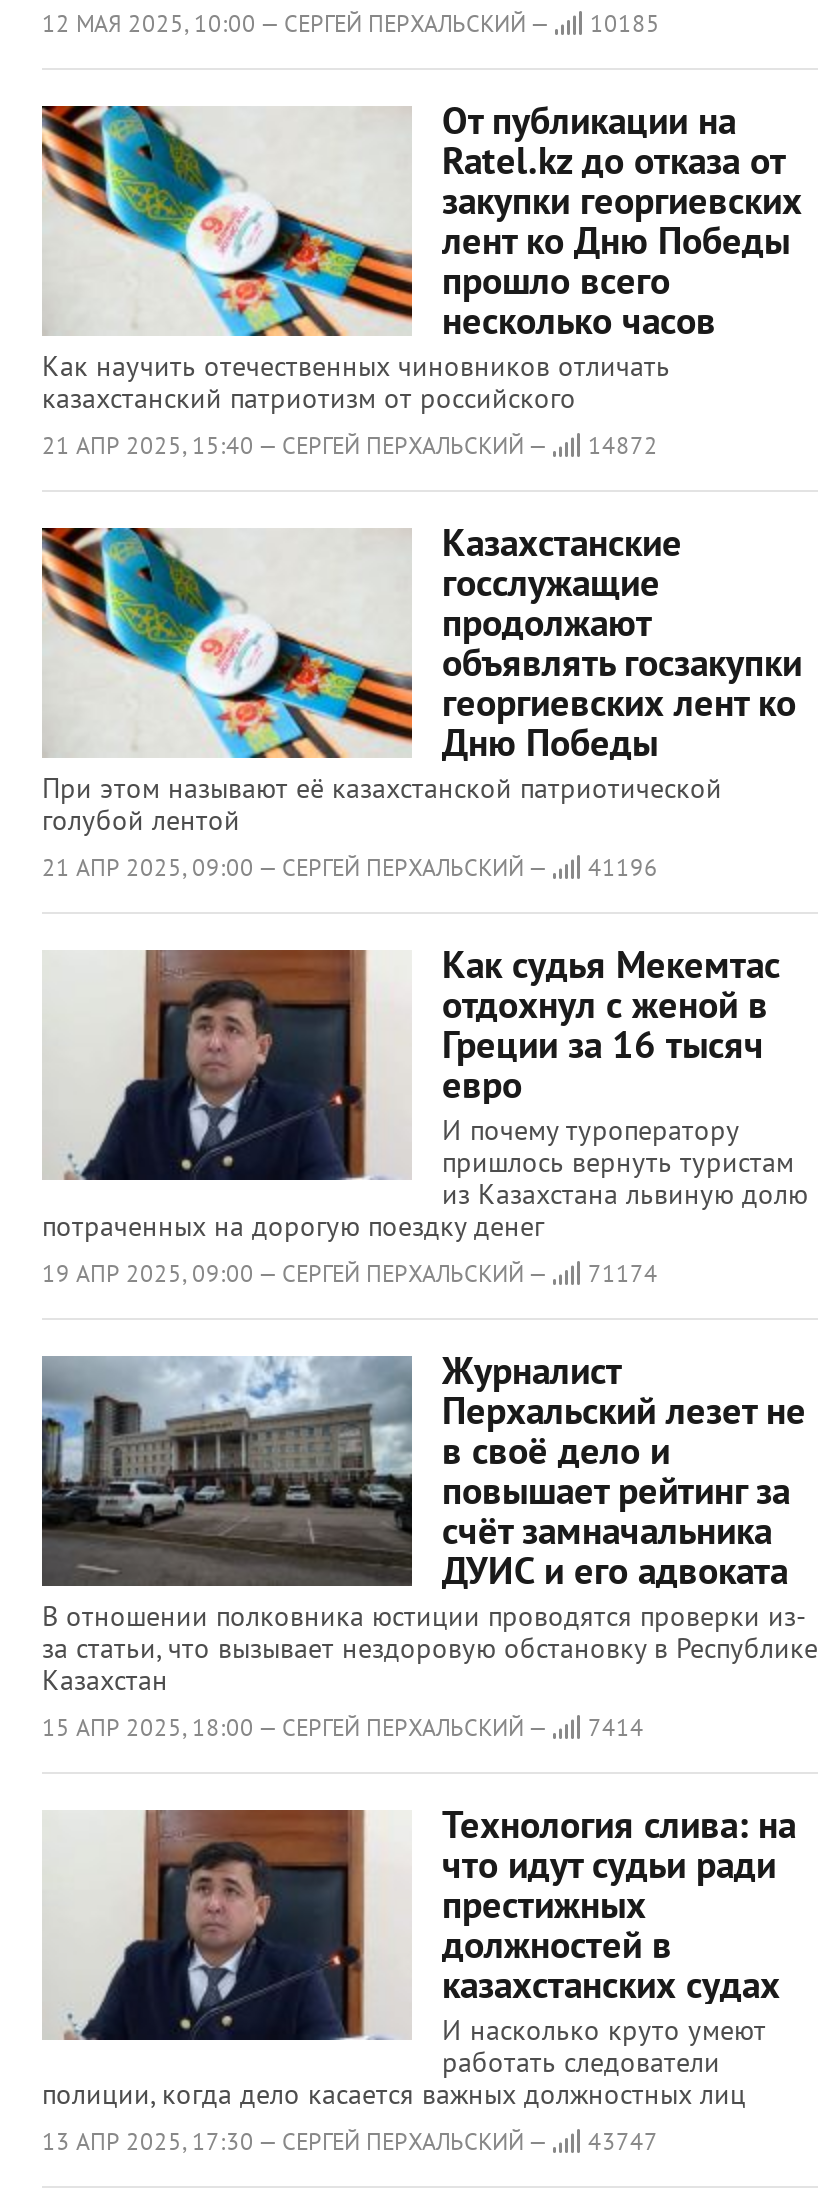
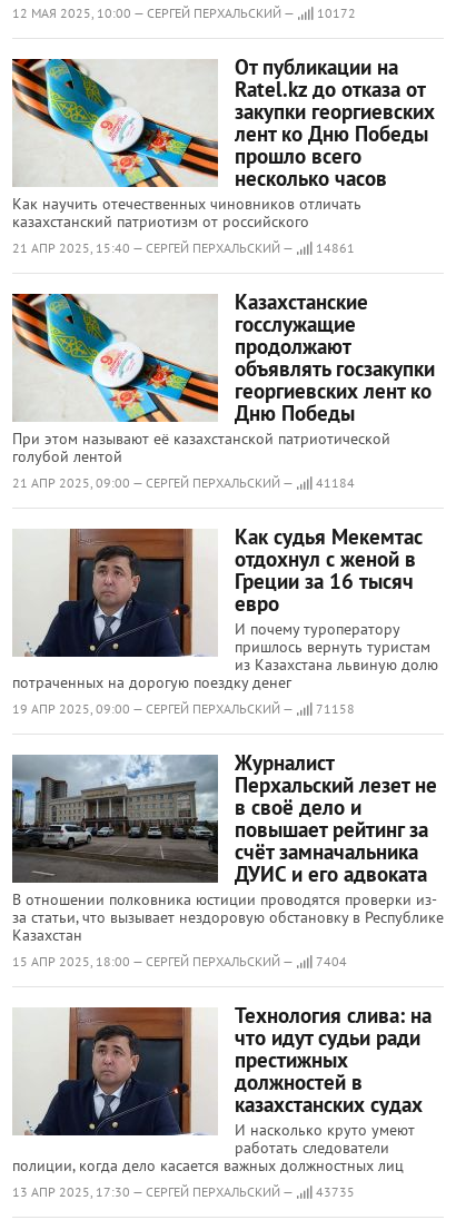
- 12 МАЯ 2025, 10:00 — СЕРГЕЙ ПЕРХАЛЬСКИЙ — 10185
+ 12 МАЯ 2025, 10:00 — СЕРГЕЙ ПЕРХАЛЬСКИЙ — 10172

- 21 АПР 2025, 15:40 — СЕРГЕЙ ПЕРХАЛЬСКИЙ — 14872
+ 21 АПР 2025, 15:40 — СЕРГЕЙ ПЕРХАЛЬСКИЙ — 14861

- 21 АПР 2025, 09:00 — СЕРГЕЙ ПЕРХАЛЬСКИЙ — 41196
+ 21 АПР 2025, 09:00 — СЕРГЕЙ ПЕРХАЛЬСКИЙ — 41184

- 19 АПР 2025, 09:00 — СЕРГЕЙ ПЕРХАЛЬСКИЙ — 71174
+ 19 АПР 2025, 09:00 — СЕРГЕЙ ПЕРХАЛЬСКИЙ — 71158

- 15 АПР 2025, 18:00 — СЕРГЕЙ ПЕРХАЛЬСКИЙ — 7414
+ 15 АПР 2025, 18:00 — СЕРГЕЙ ПЕРХАЛЬСКИЙ — 7404

- 13 АПР 2025, 17:30 — СЕРГЕЙ ПЕРХАЛЬСКИЙ — 43747
+ 13 АПР 2025, 17:30 — СЕРГЕЙ ПЕРХАЛЬСКИЙ — 43735
